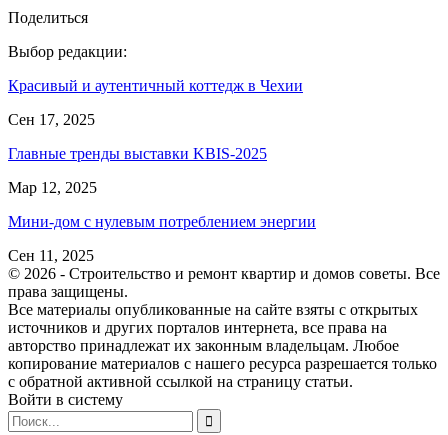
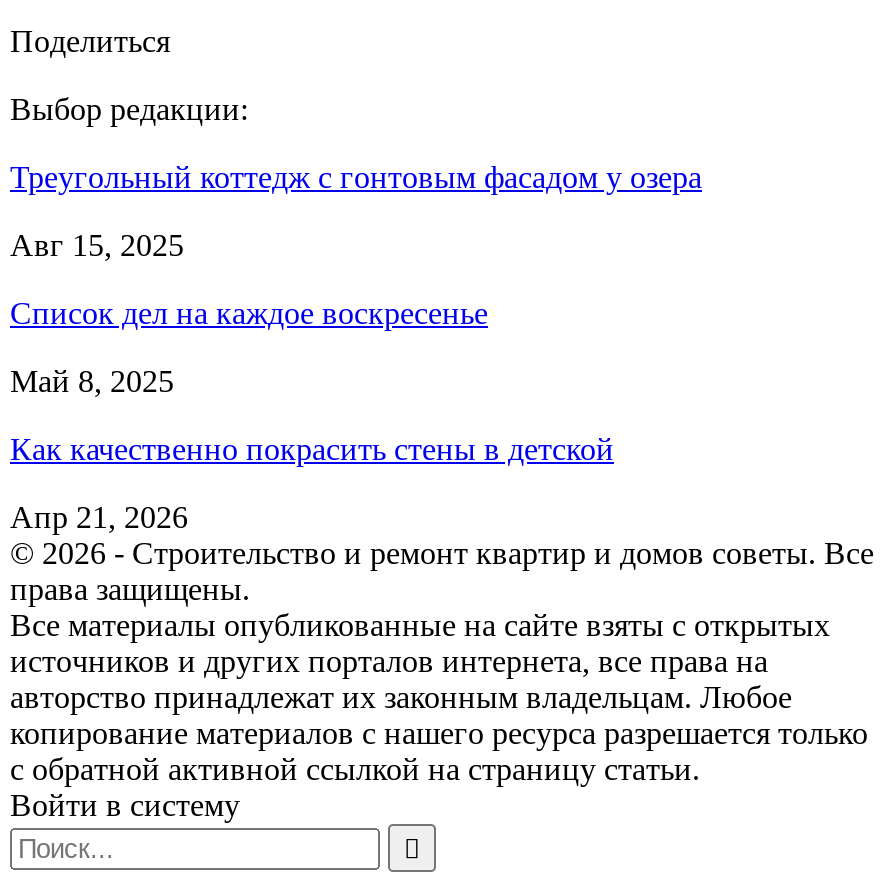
- Красивый и аутентичный коттедж в Чехии
+ Треугольный коттедж с гонтовым фасадом у озера

- Сен 17, 2025
+ Авг 15, 2025

- Главные тренды выставки KBIS-2025
+ Список дел на каждое воскресенье

- Мар 12, 2025
+ Май 8, 2025

- Мини-дом с нулевым потреблением энергии
+ Как качественно покрасить стены в детской

- Сен 11, 2025
+ Апр 21, 2026
